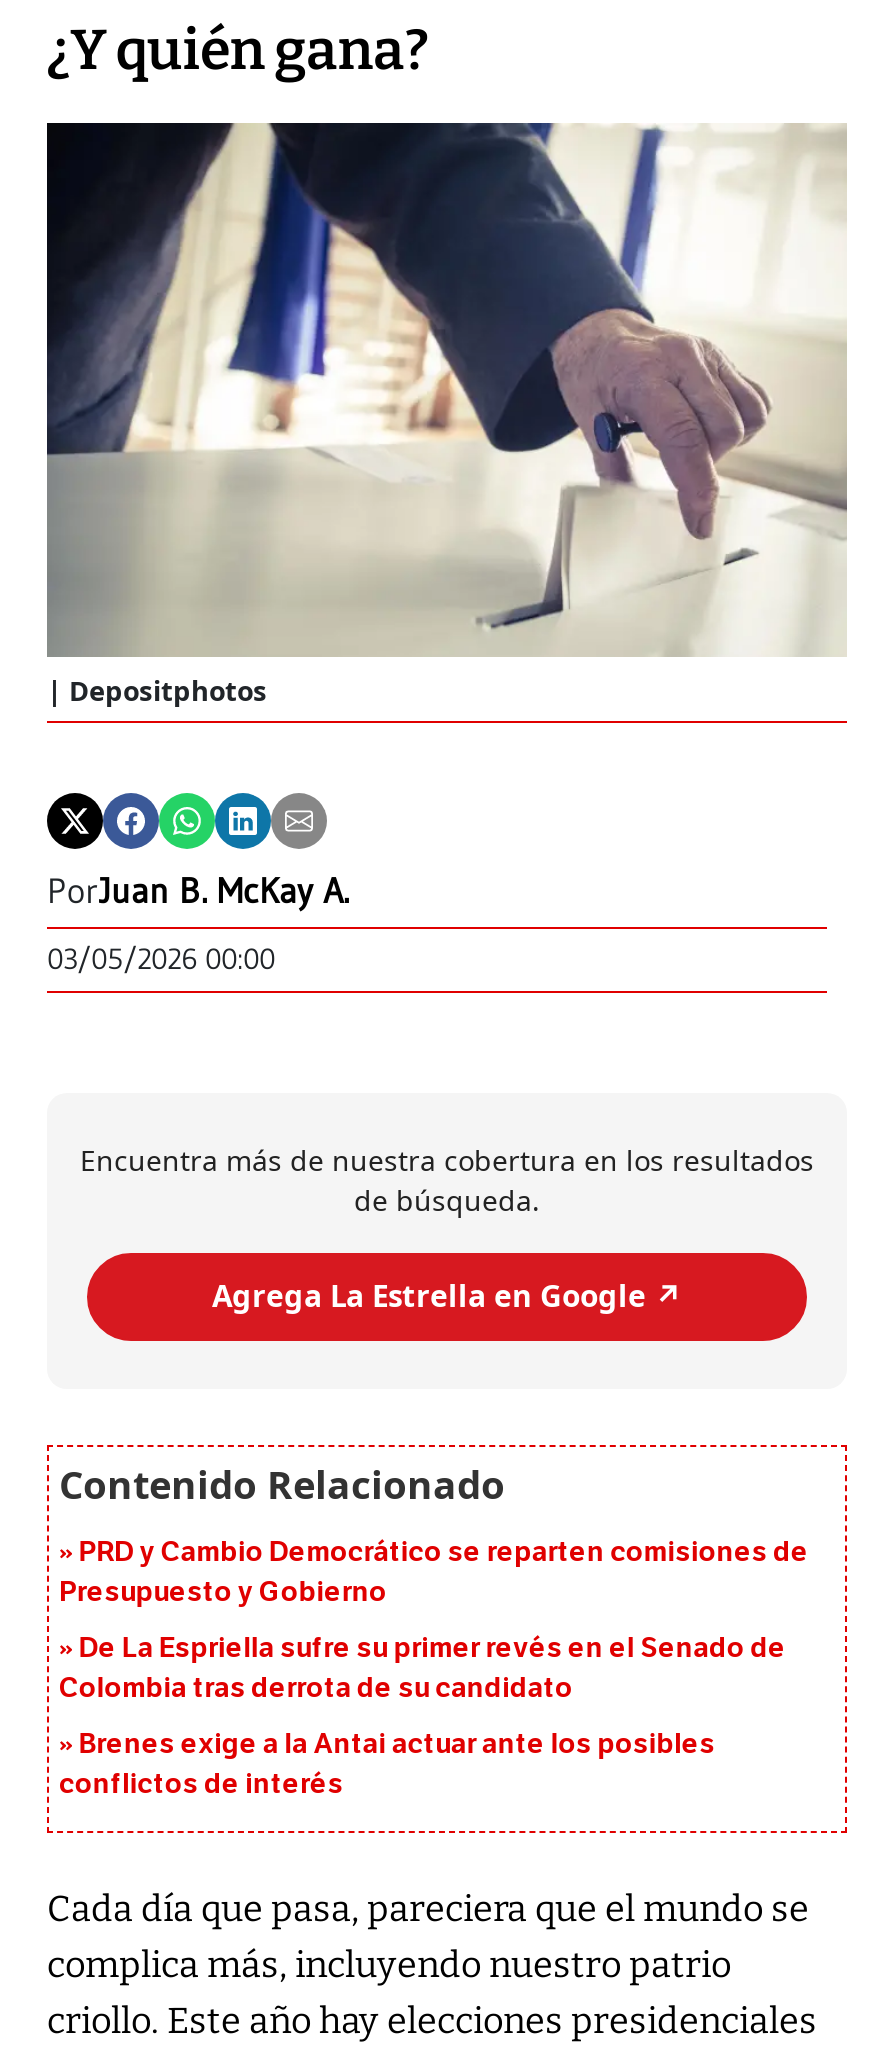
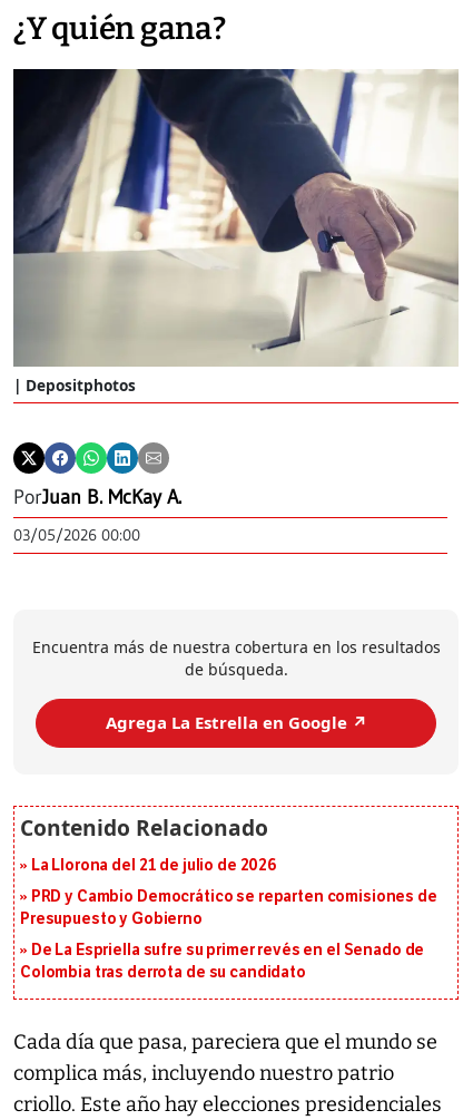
+ La Llorona del 21 de julio de 2026

moved down: PRD y Cambio Democrático se reparten comisiones de | Presupuesto y Gobierno | De La Espriella sufre su primer revés en el Senado de | Colombia tras derrota de su candidato

- Brenes exige a la Antai actuar ante los posibles
- conflictos de interés
